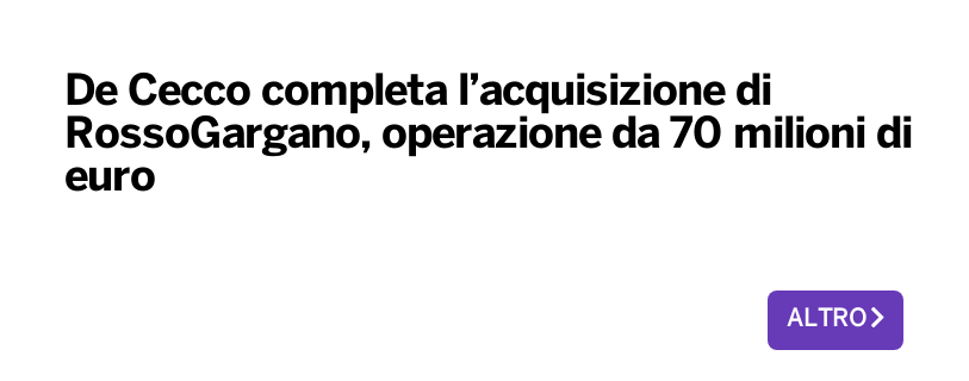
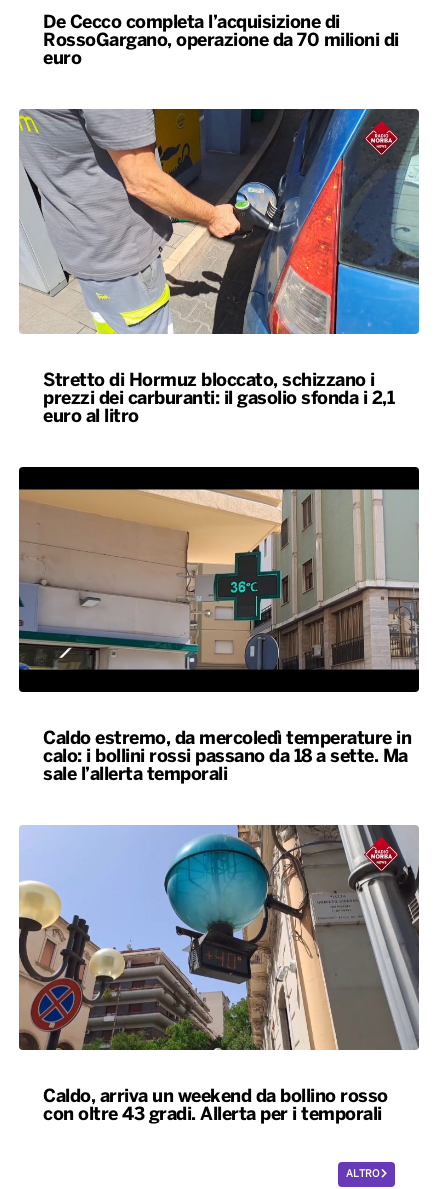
+ [image]
+ Stretto di Hormuz bloccato, schizzano i
+ prezzi dei carburanti: il gasolio sfonda i 2,1
+ euro al litro

+ [image]
+ Caldo estremo, da mercoledì temperature in
+ calo: i bollini rossi passano da 18 a sette. Ma
+ sale l’allerta temporali

+ [image]
+ Caldo, arriva un weekend da bollino rosso
+ con oltre 43 gradi. Allerta per i temporali
